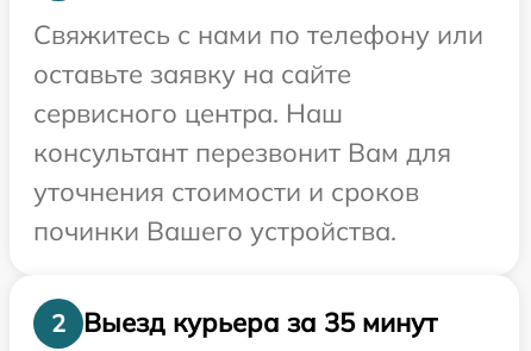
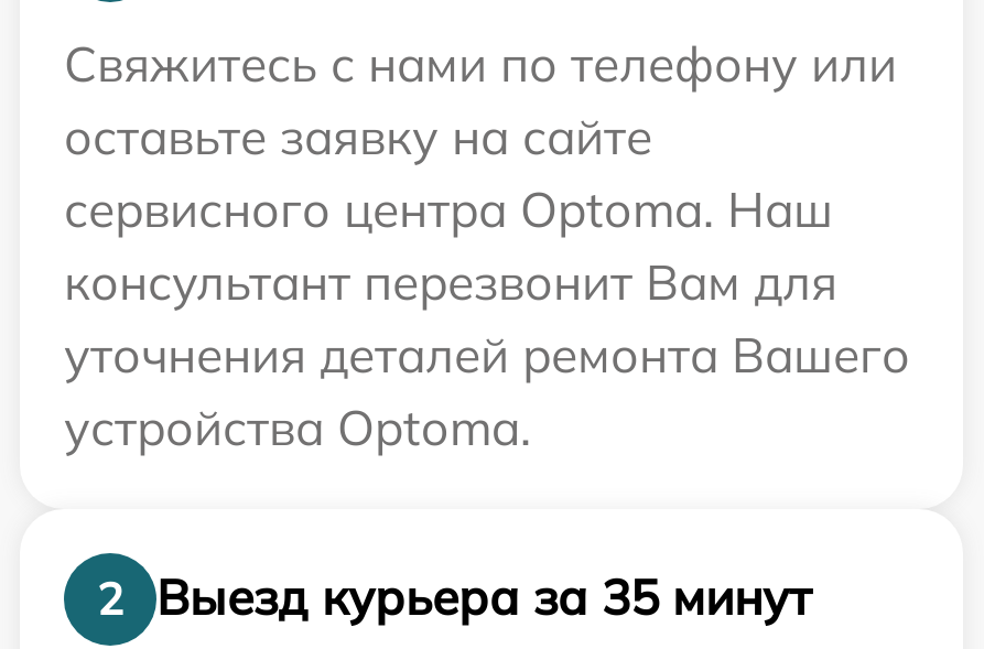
- сервисного центра. Наш
+ сервисного центра Optoma. Наш

- уточнения стоимости и сроков
- починки Вашего устройства.
+ уточнения деталей ремонта Вашего
+ устройства Optoma.
